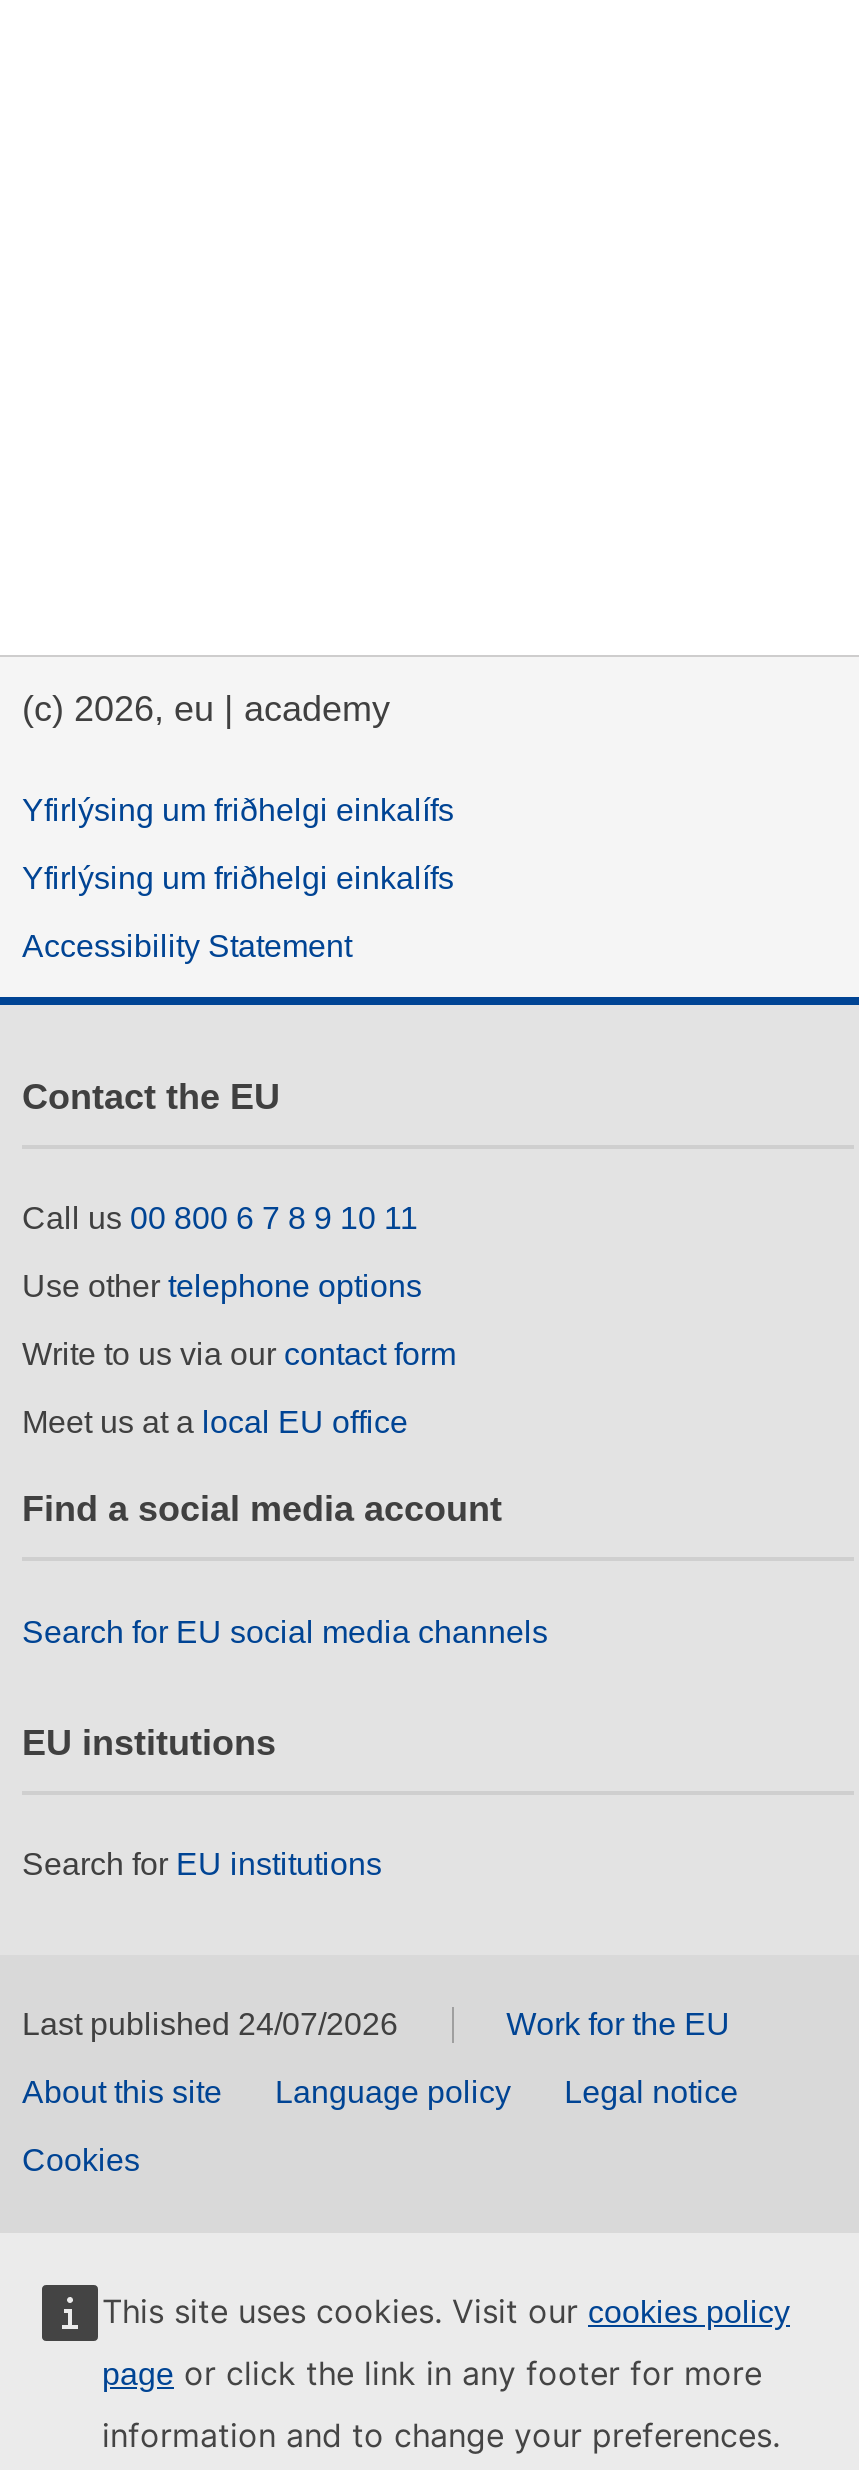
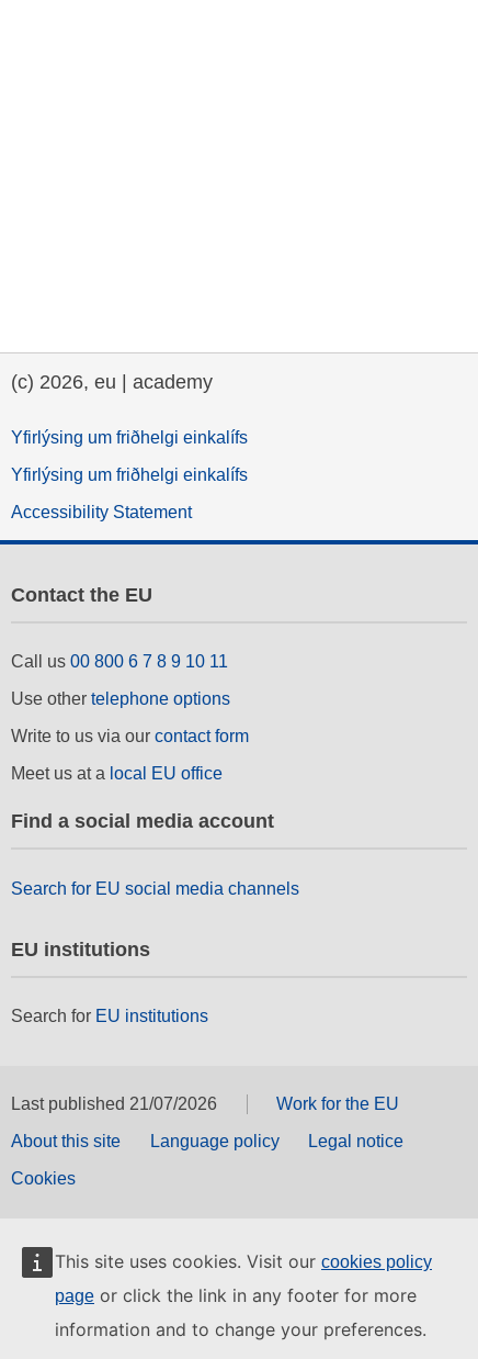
- Last published 24/07/2026
+ Last published 21/07/2026
